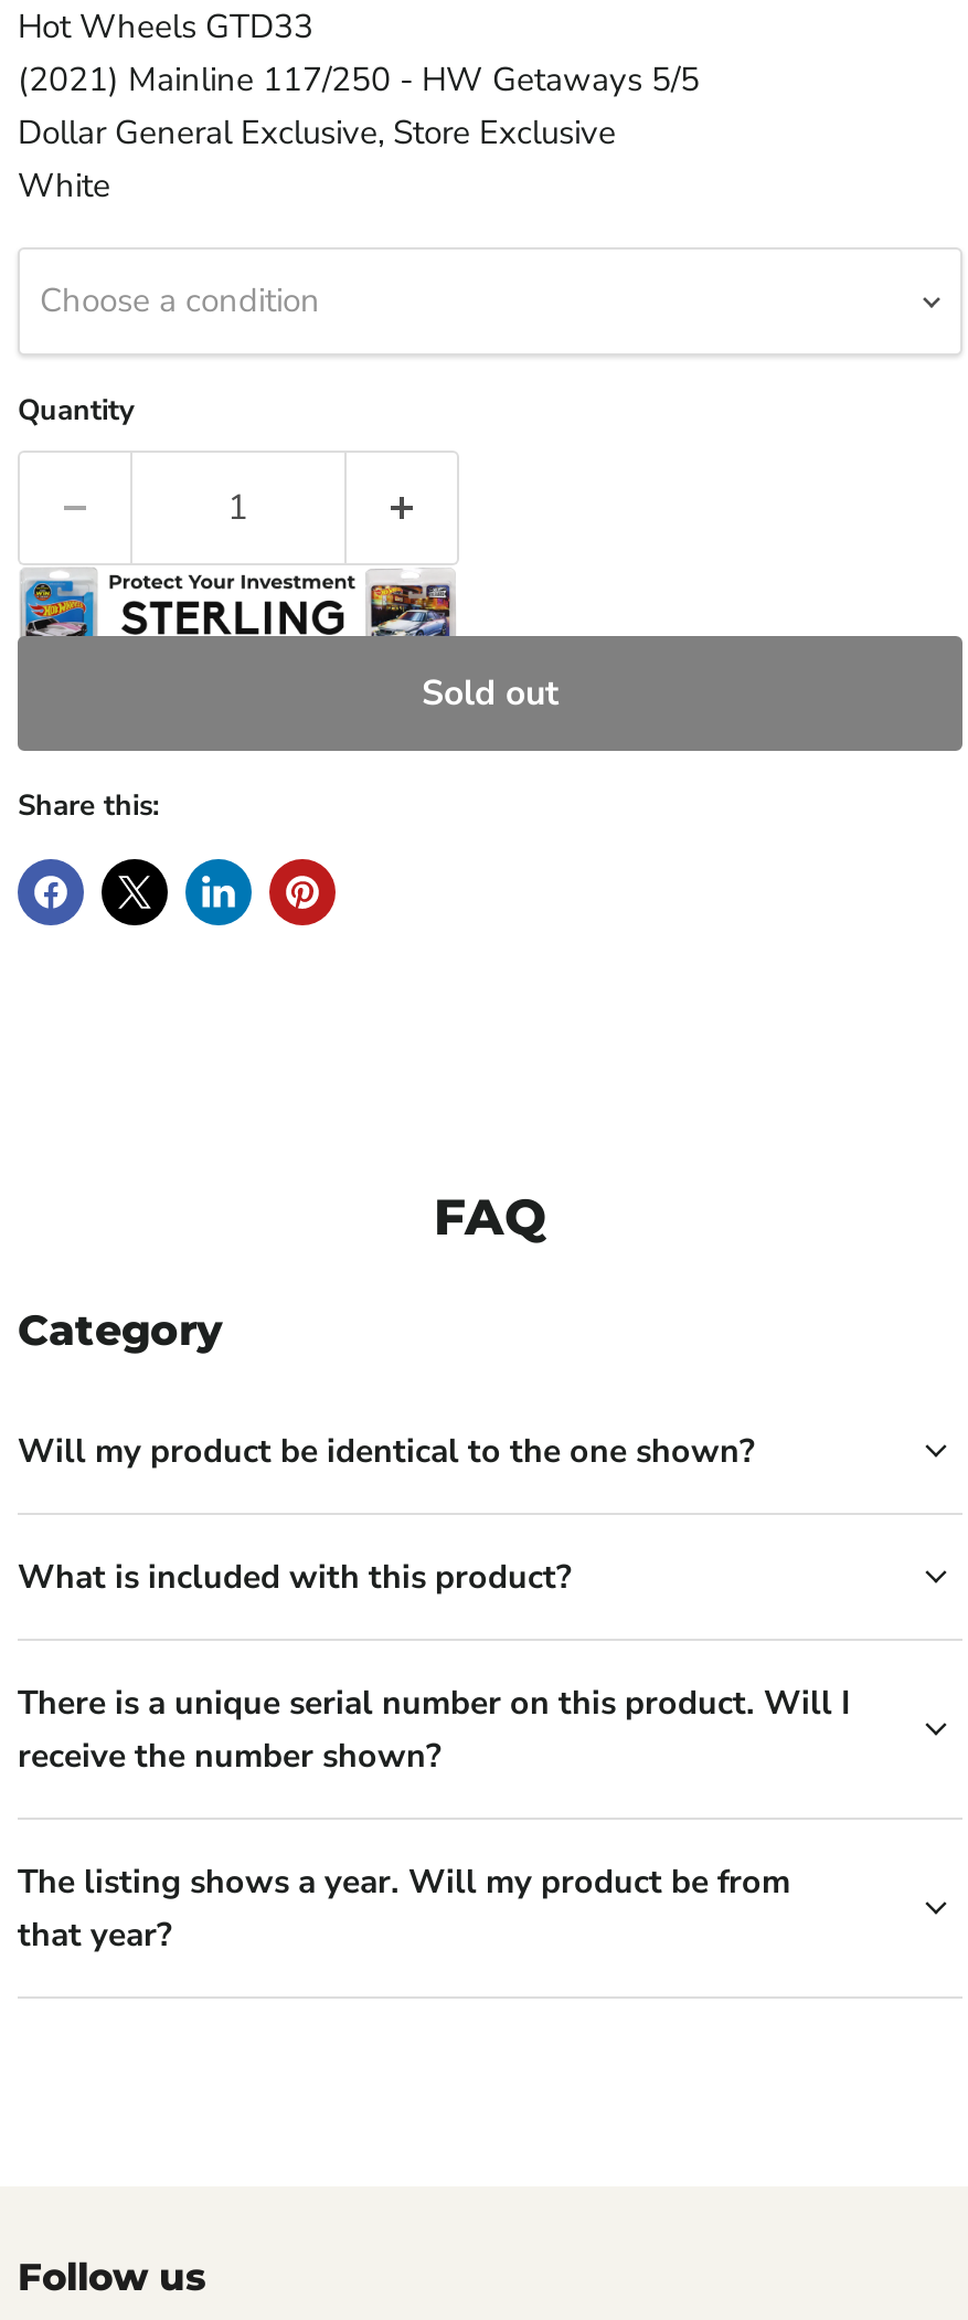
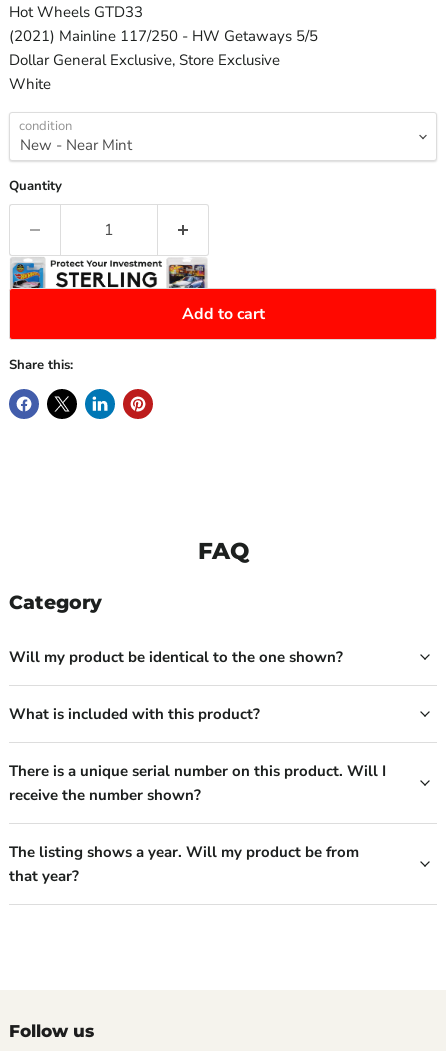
- Choose a condition
+ condition

- Sold out
+ Add to cart
